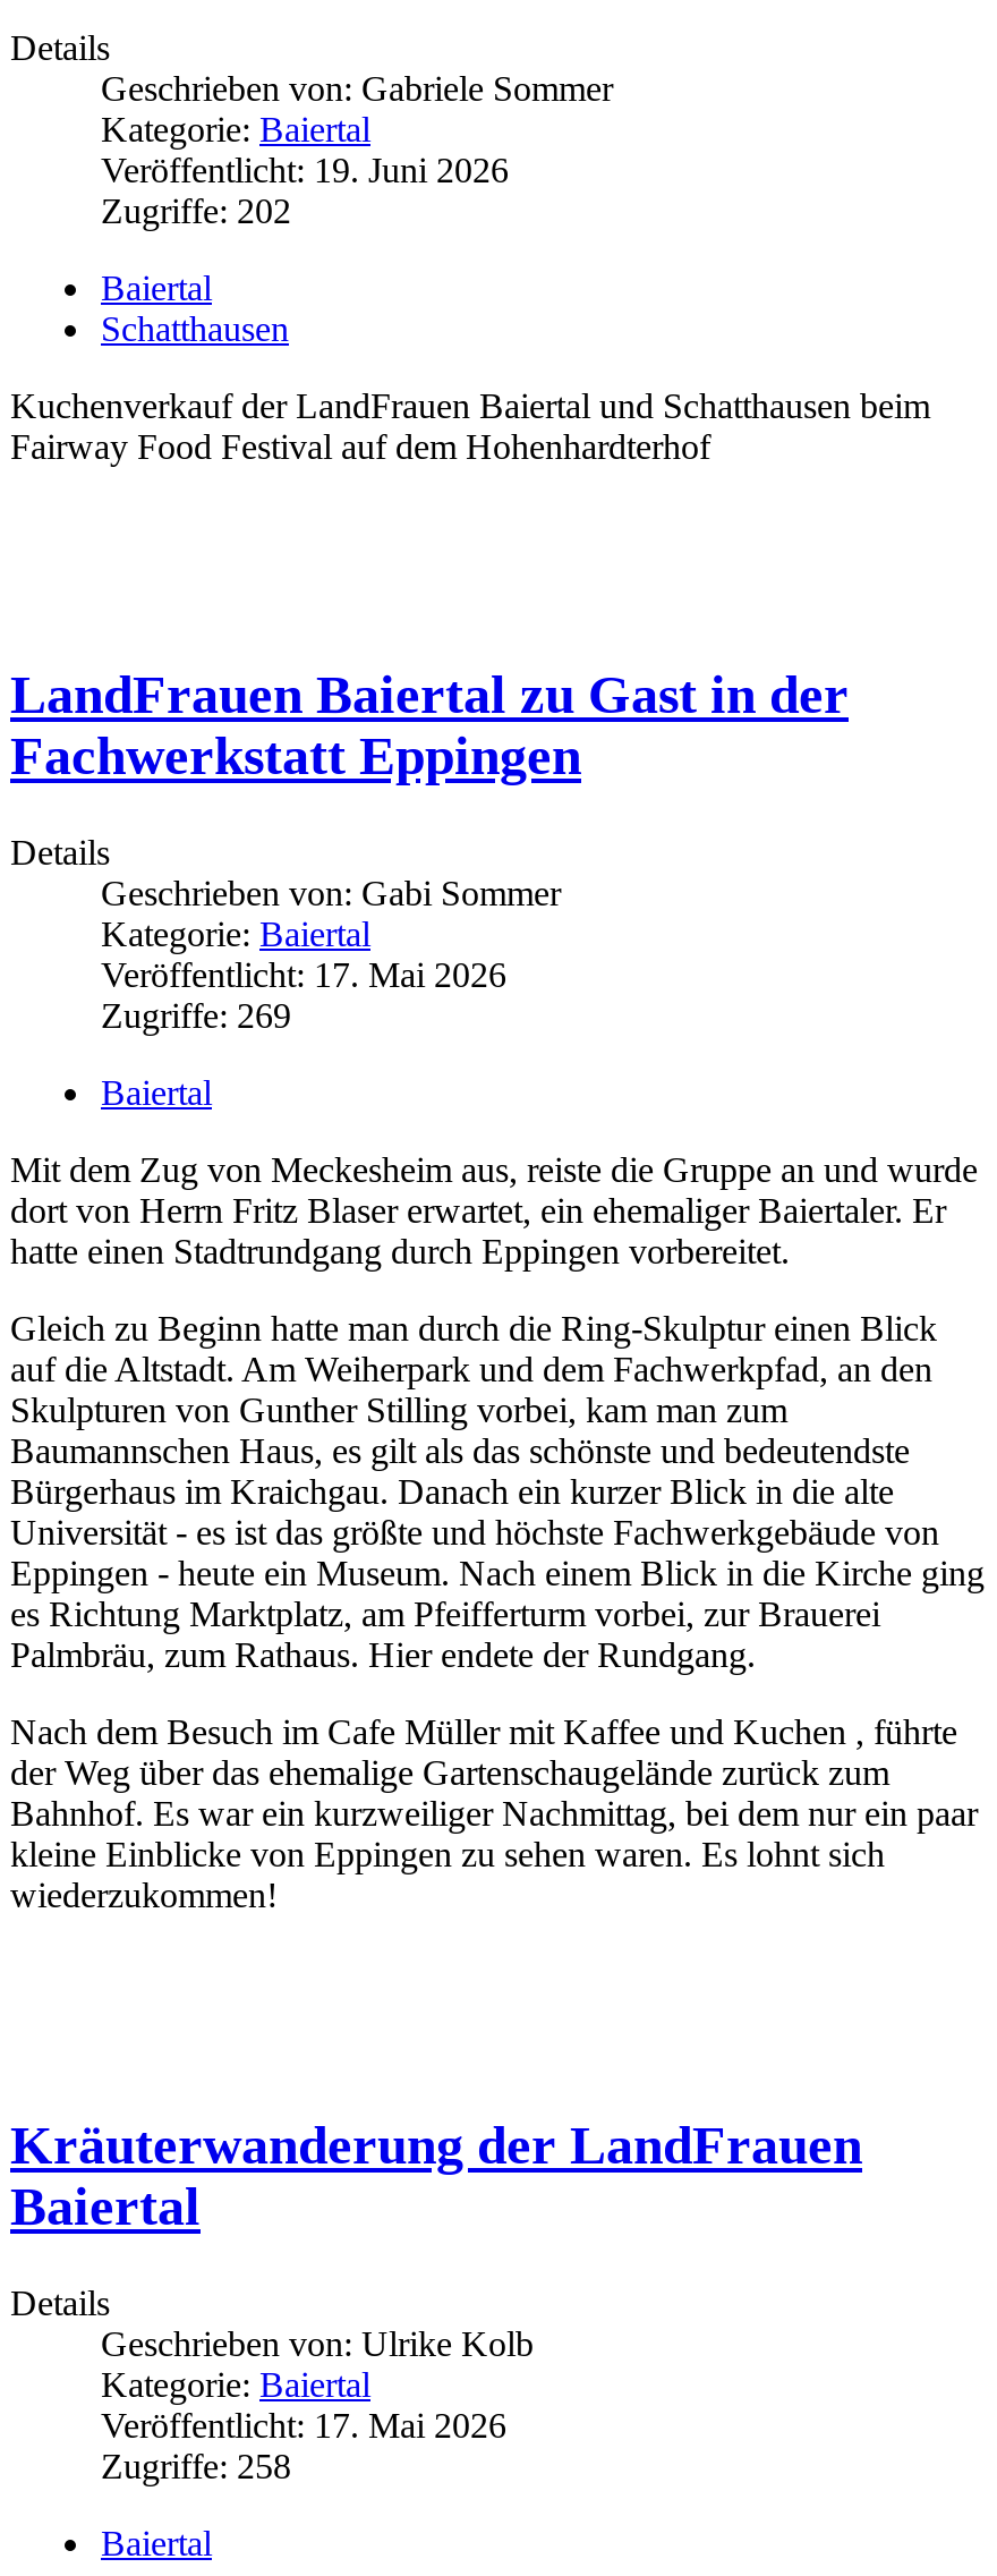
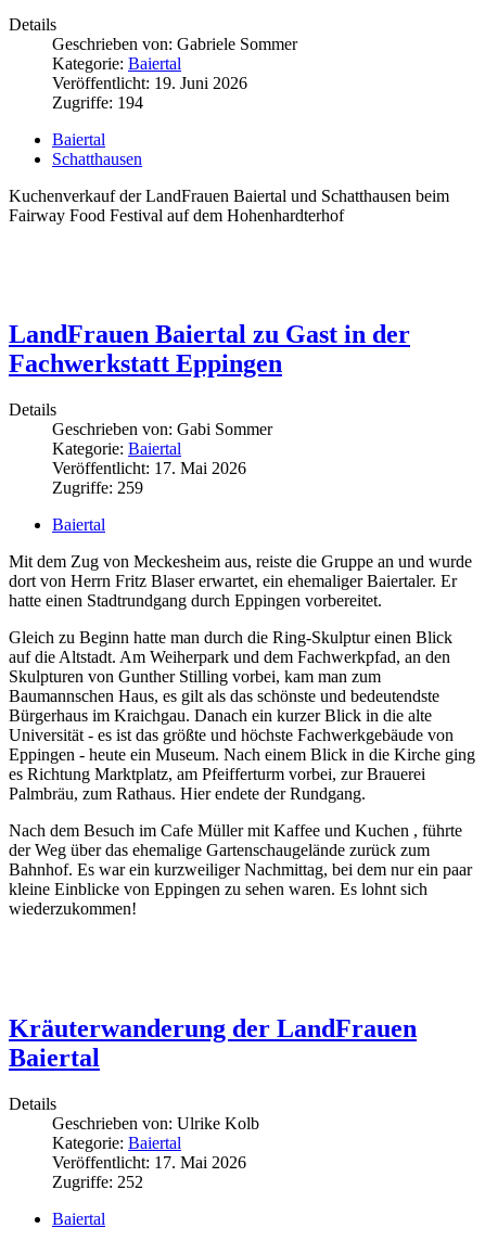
- Zugriffe: 202
+ Zugriffe: 194

- Zugriffe: 269
+ Zugriffe: 259

- Zugriffe: 258
+ Zugriffe: 252
